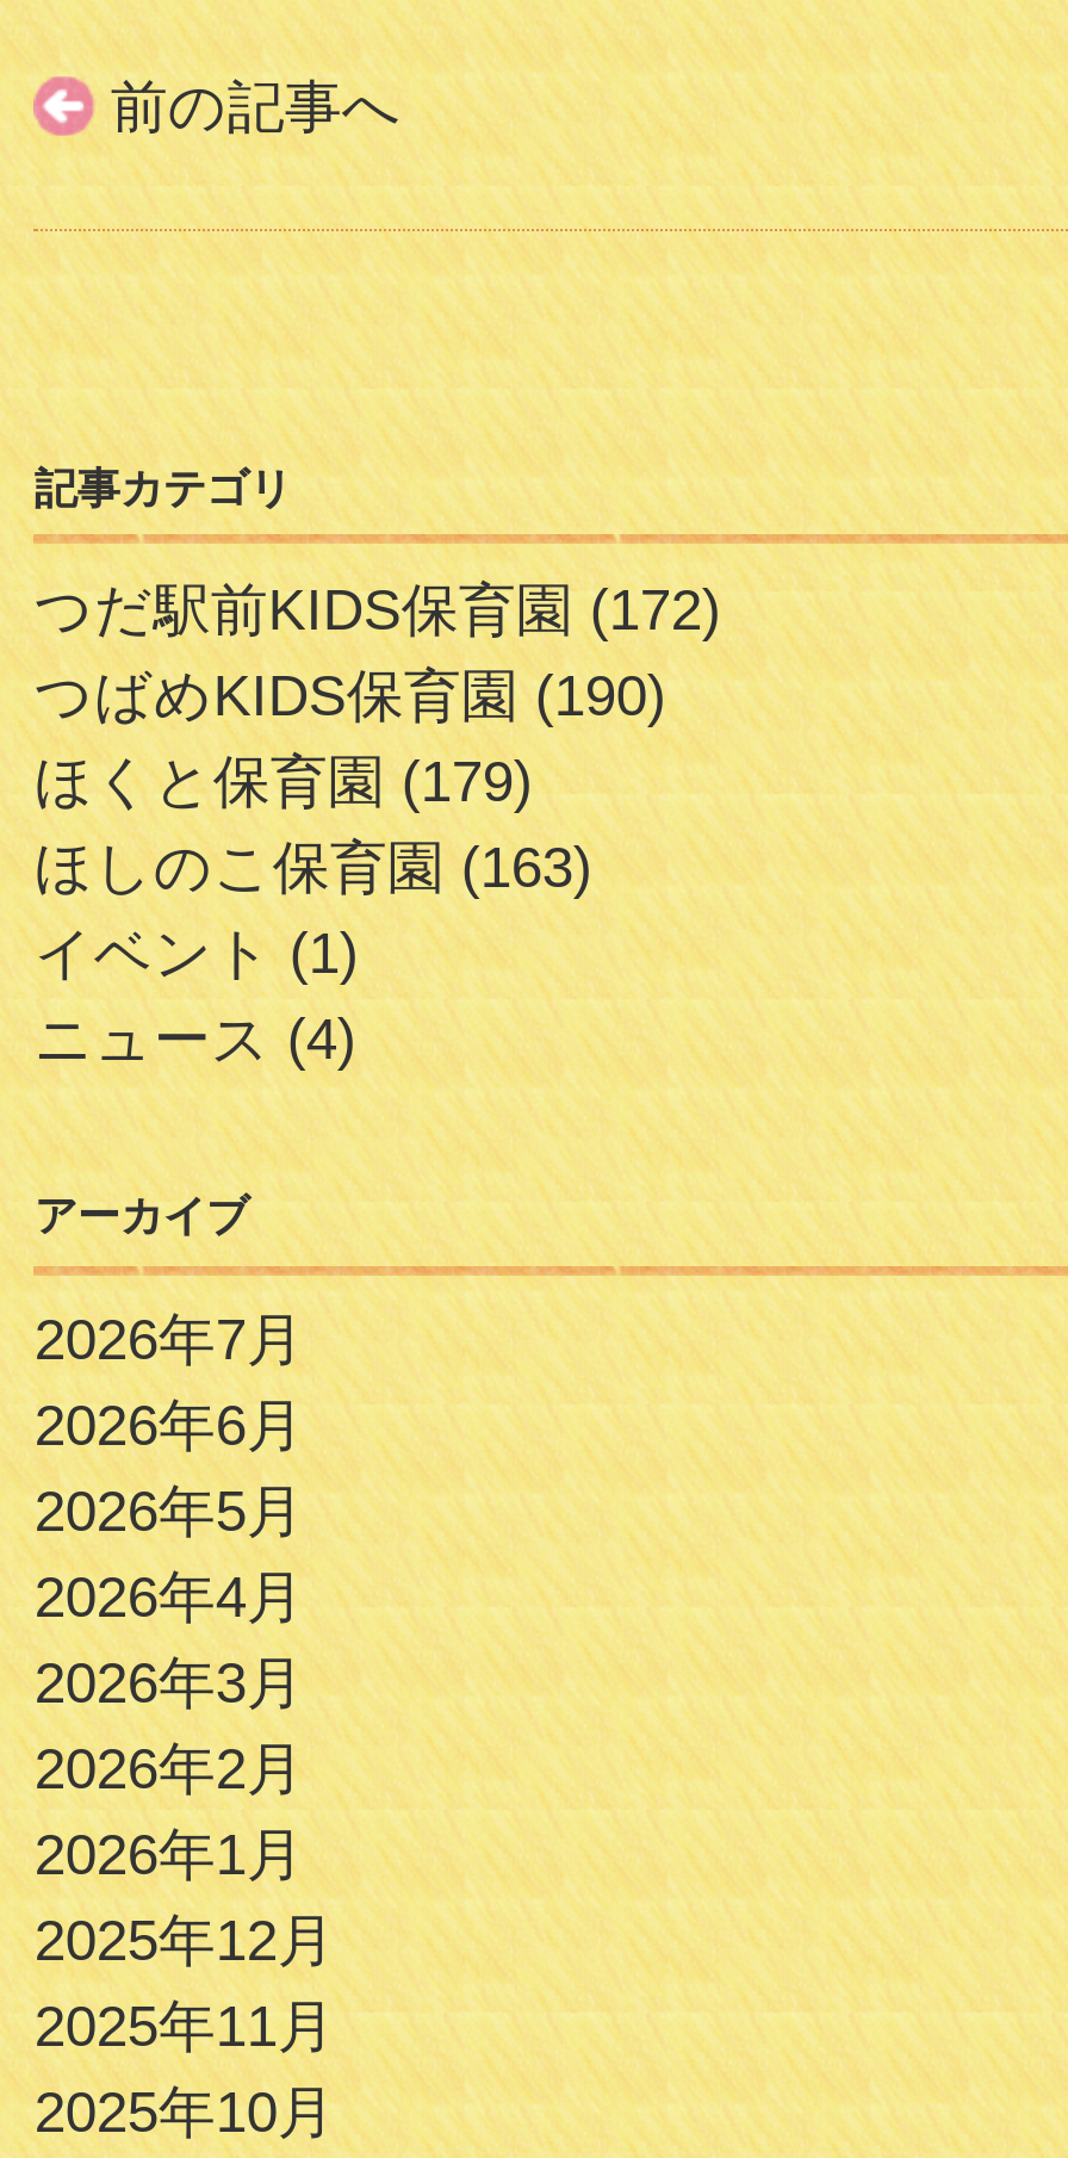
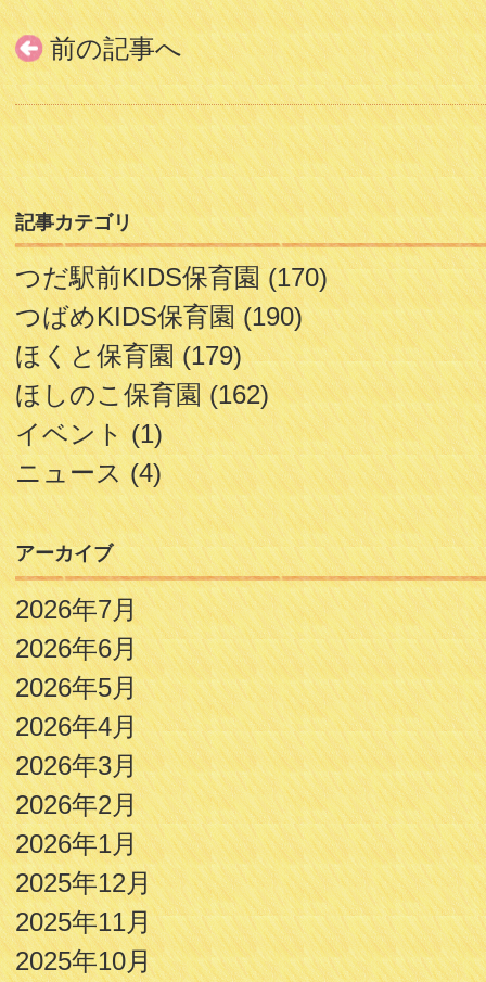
- つだ駅前KIDS保育園(172)
+ つだ駅前KIDS保育園(170)

- ほしのこ保育園(163)
+ ほしのこ保育園(162)
